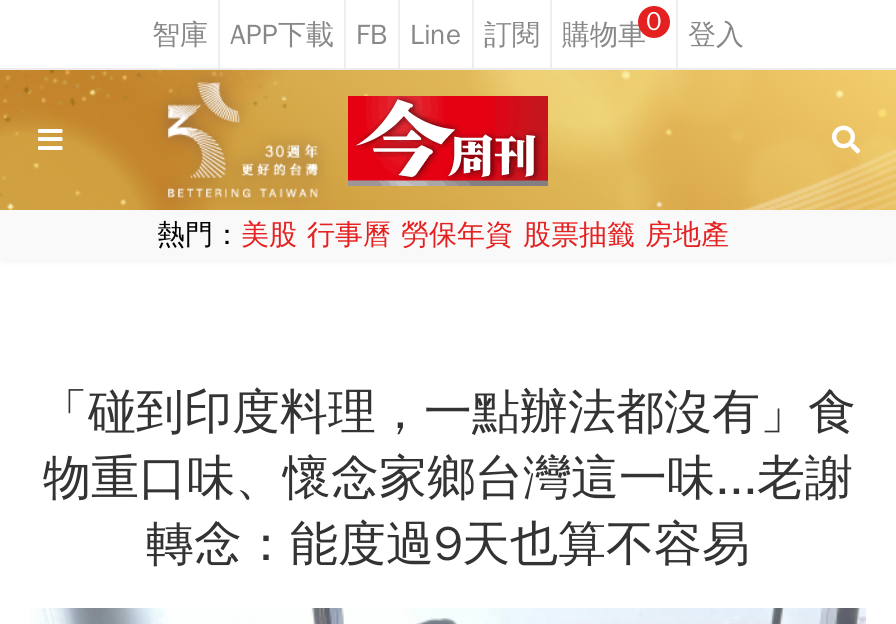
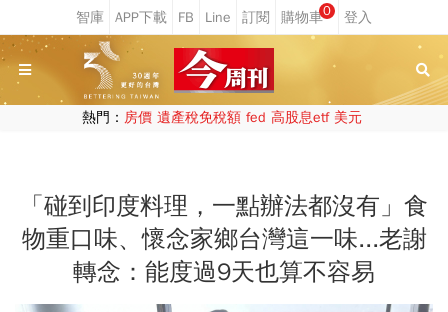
- 熱門：美股 行事曆 勞保年資 股票抽籤 房地產
+ 熱門：房價 遺產稅免稅額 fed 高股息etf 美元
